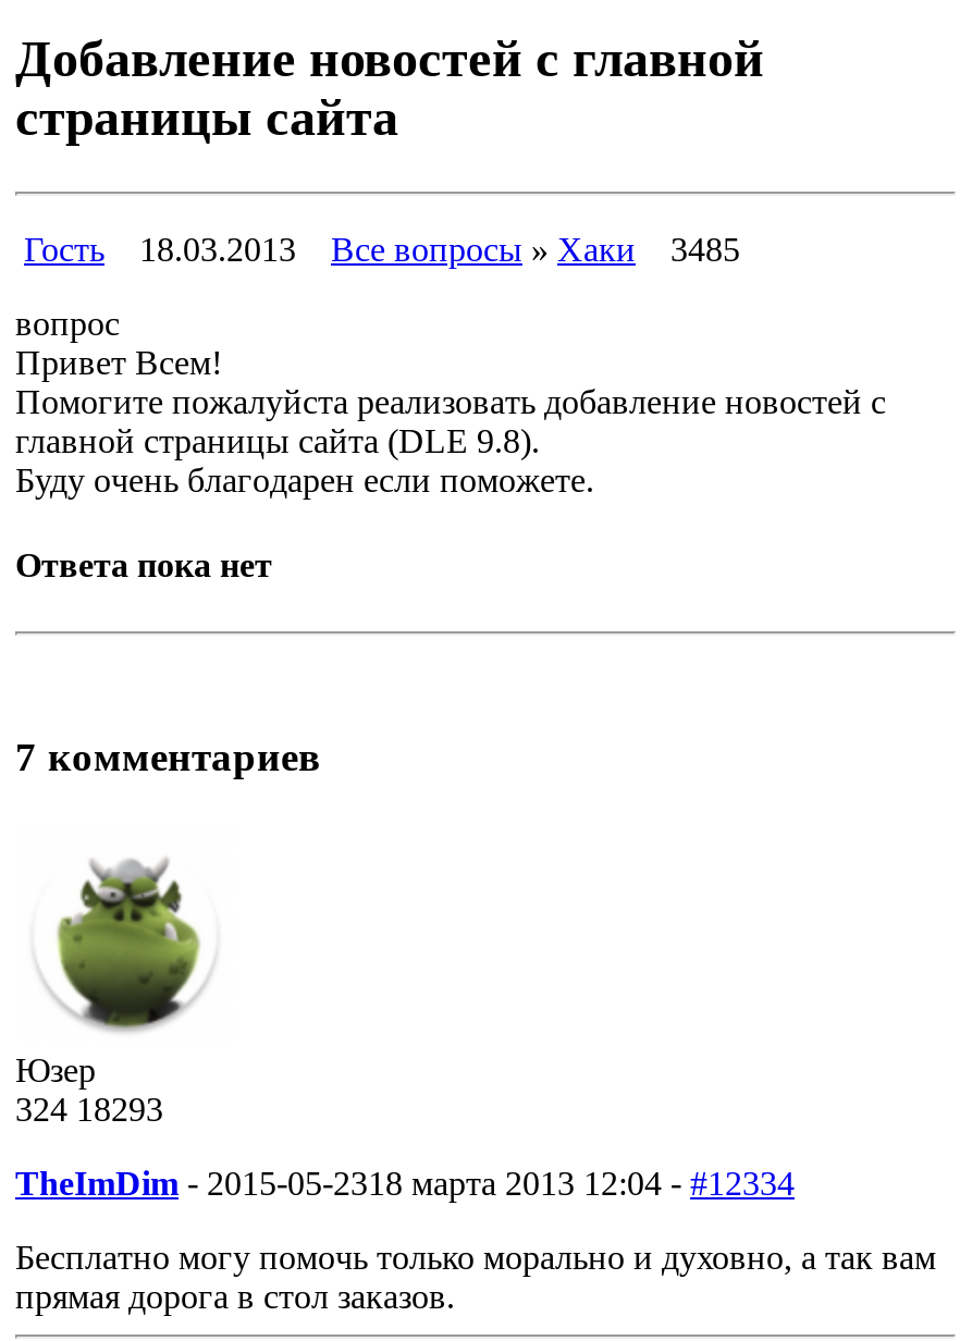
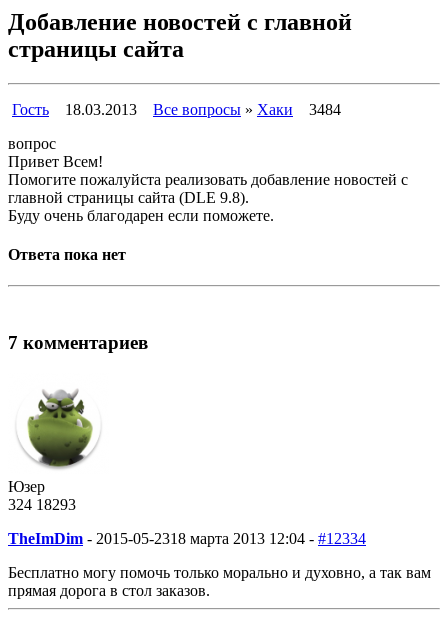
- Гость 18.03.2013 Все вопросы» Хаки 3485
+ Гость 18.03.2013 Все вопросы» Хаки 3484
